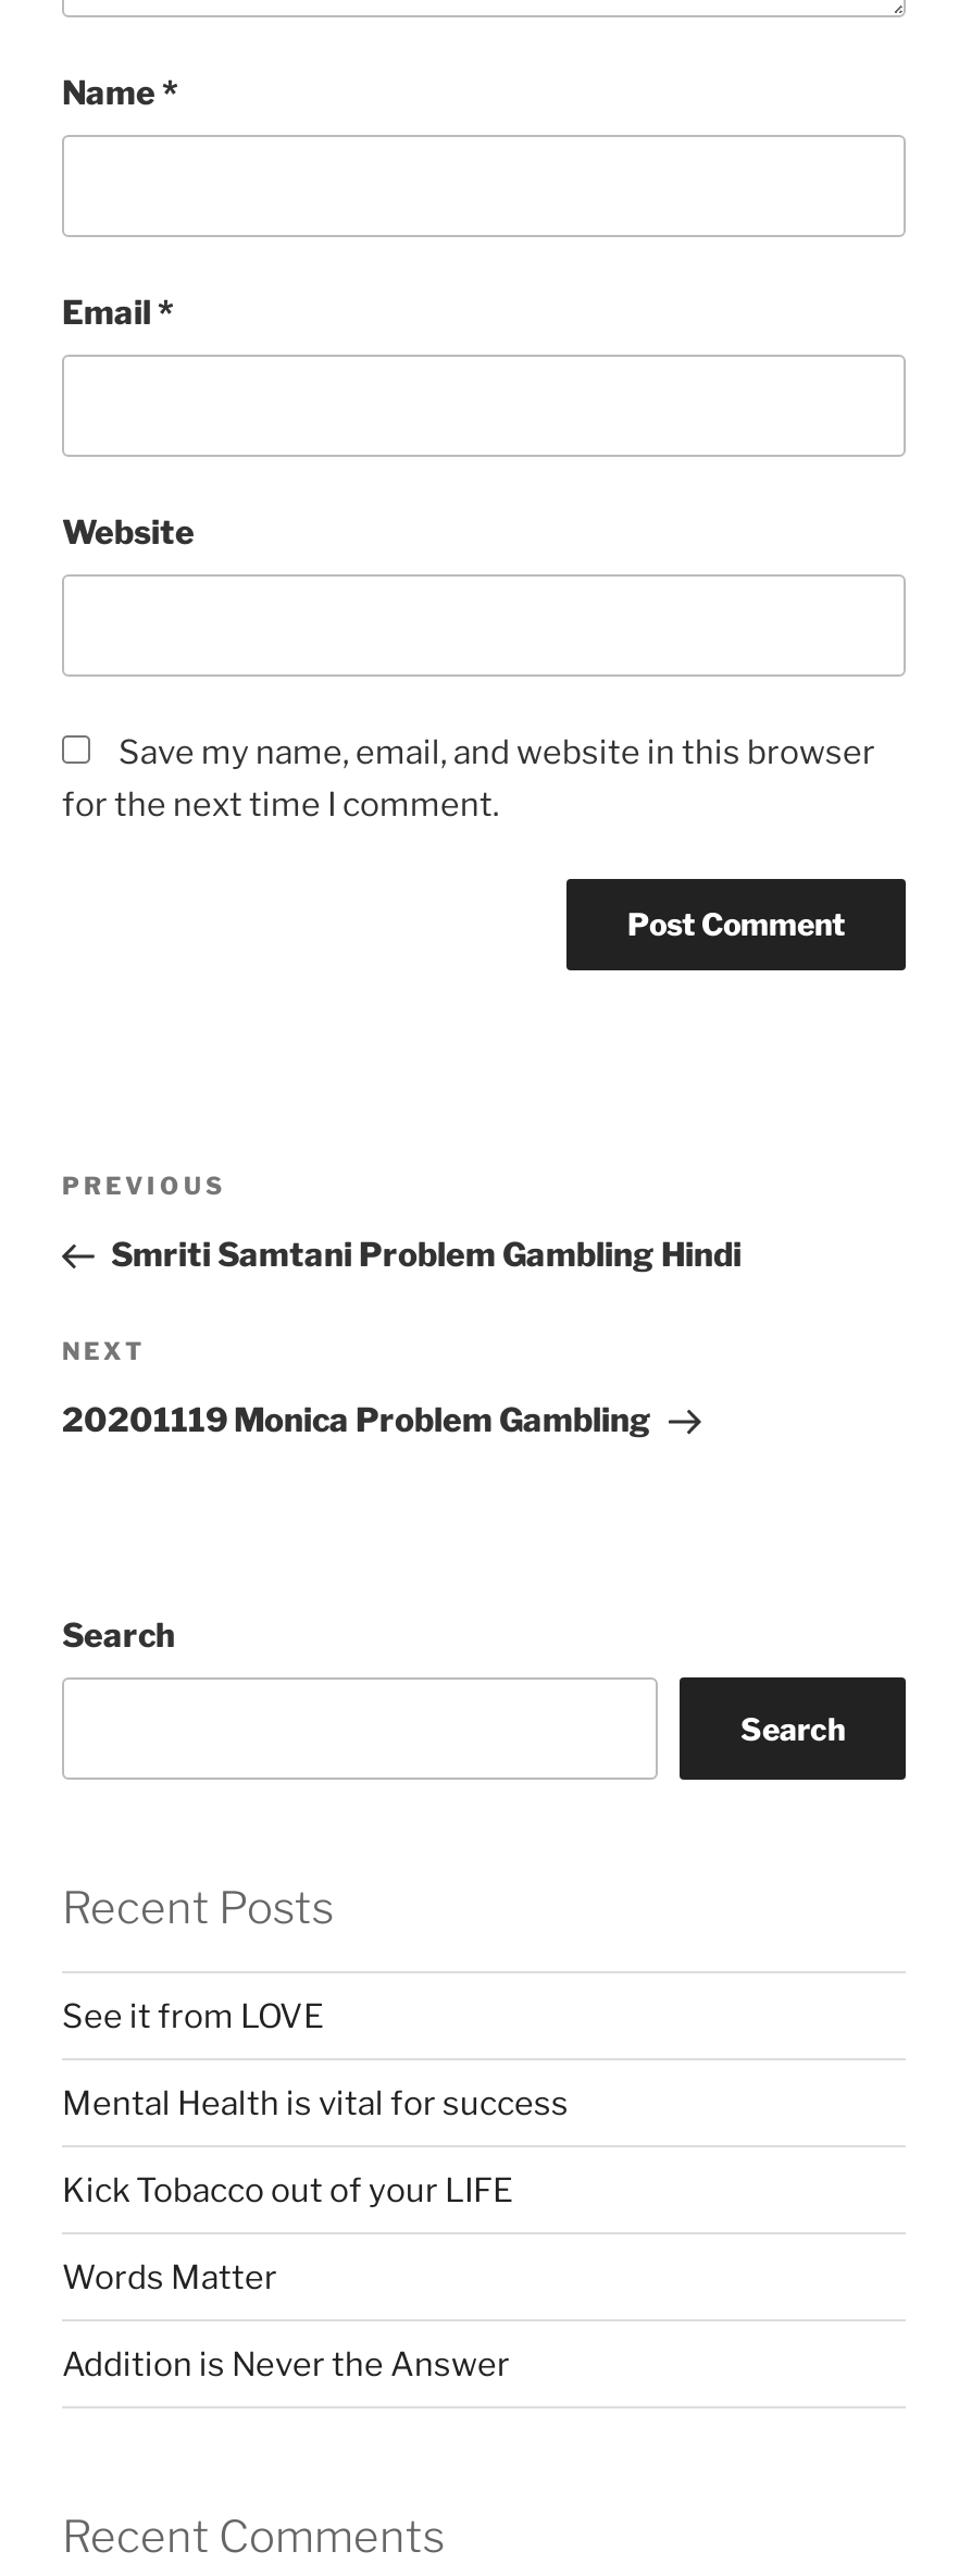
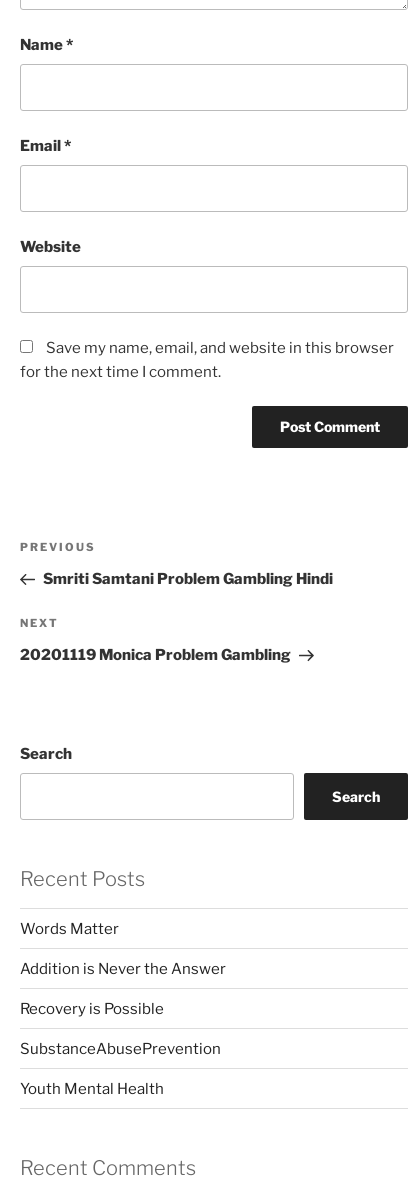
- See it from LOVE
- Mental Health is vital for success
- Kick Tobacco out of your LIFE

moved up: Words Matter | Addition is Never the Answer

+ Recovery is Possible
+ SubstanceAbusePrevention
+ Youth Mental Health
